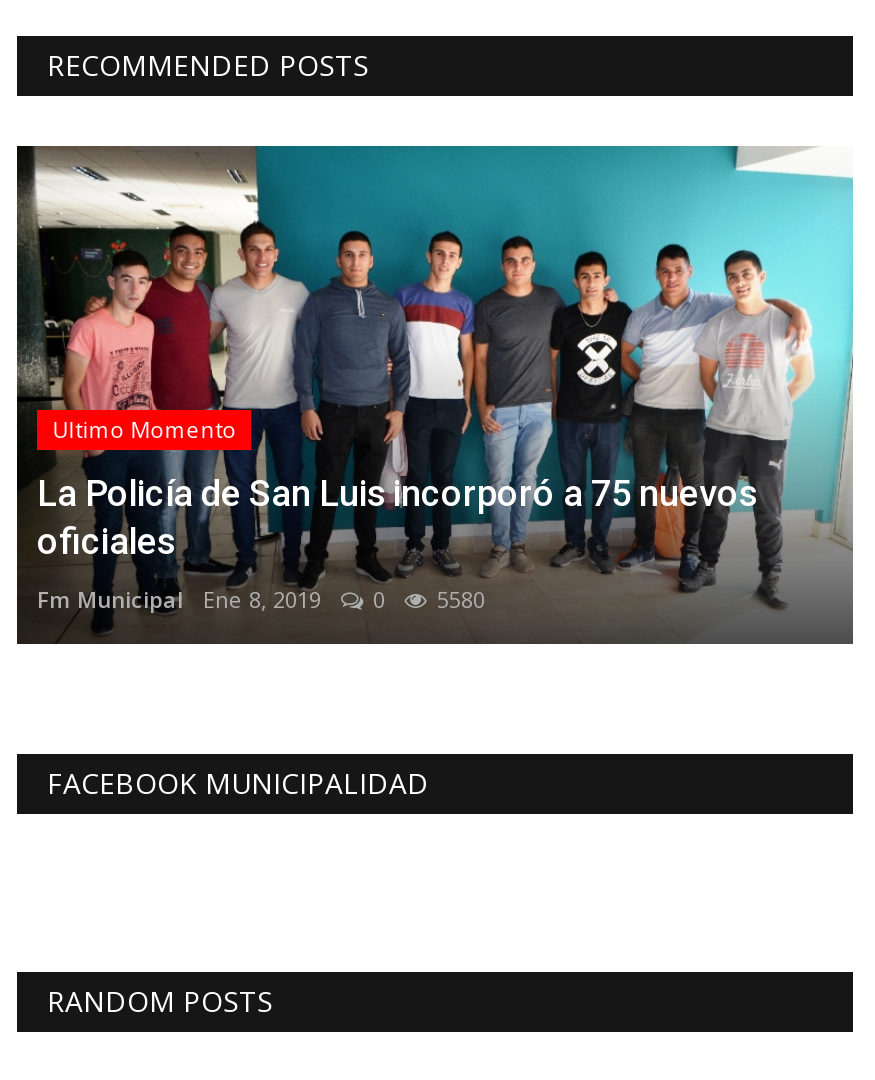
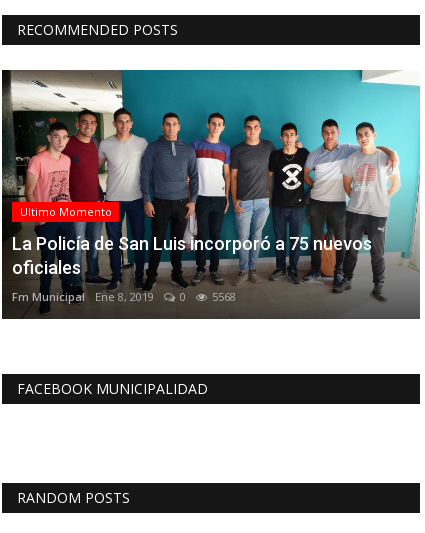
- Fm Municipal Ene 8, 2019 0 5580
+ Fm Municipal Ene 8, 2019 0 5568
